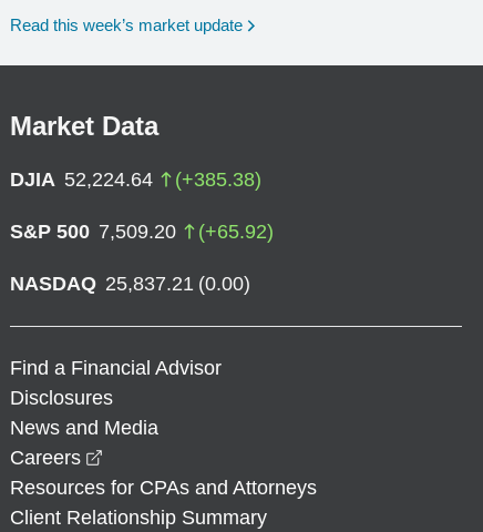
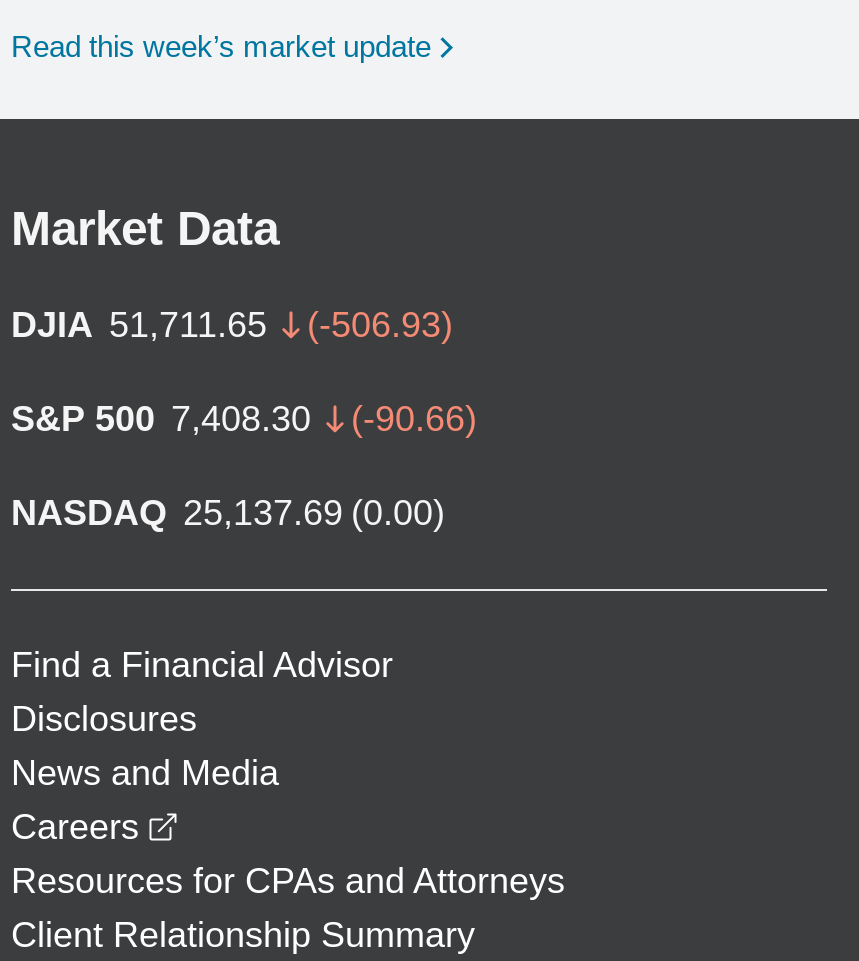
- DJIA 52,224.64
- (+385.38)
+ DJIA 51,711.65
+ (-506.93)

- S&P 500 7,509.20
- (+65.92)
+ S&P 500 7,408.30
+ (-90.66)

- NASDAQ 25,837.21 (0.00)
+ NASDAQ 25,137.69 (0.00)
